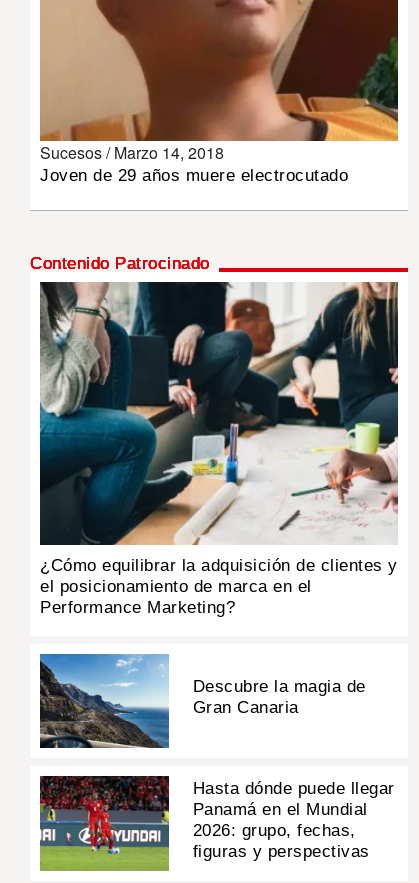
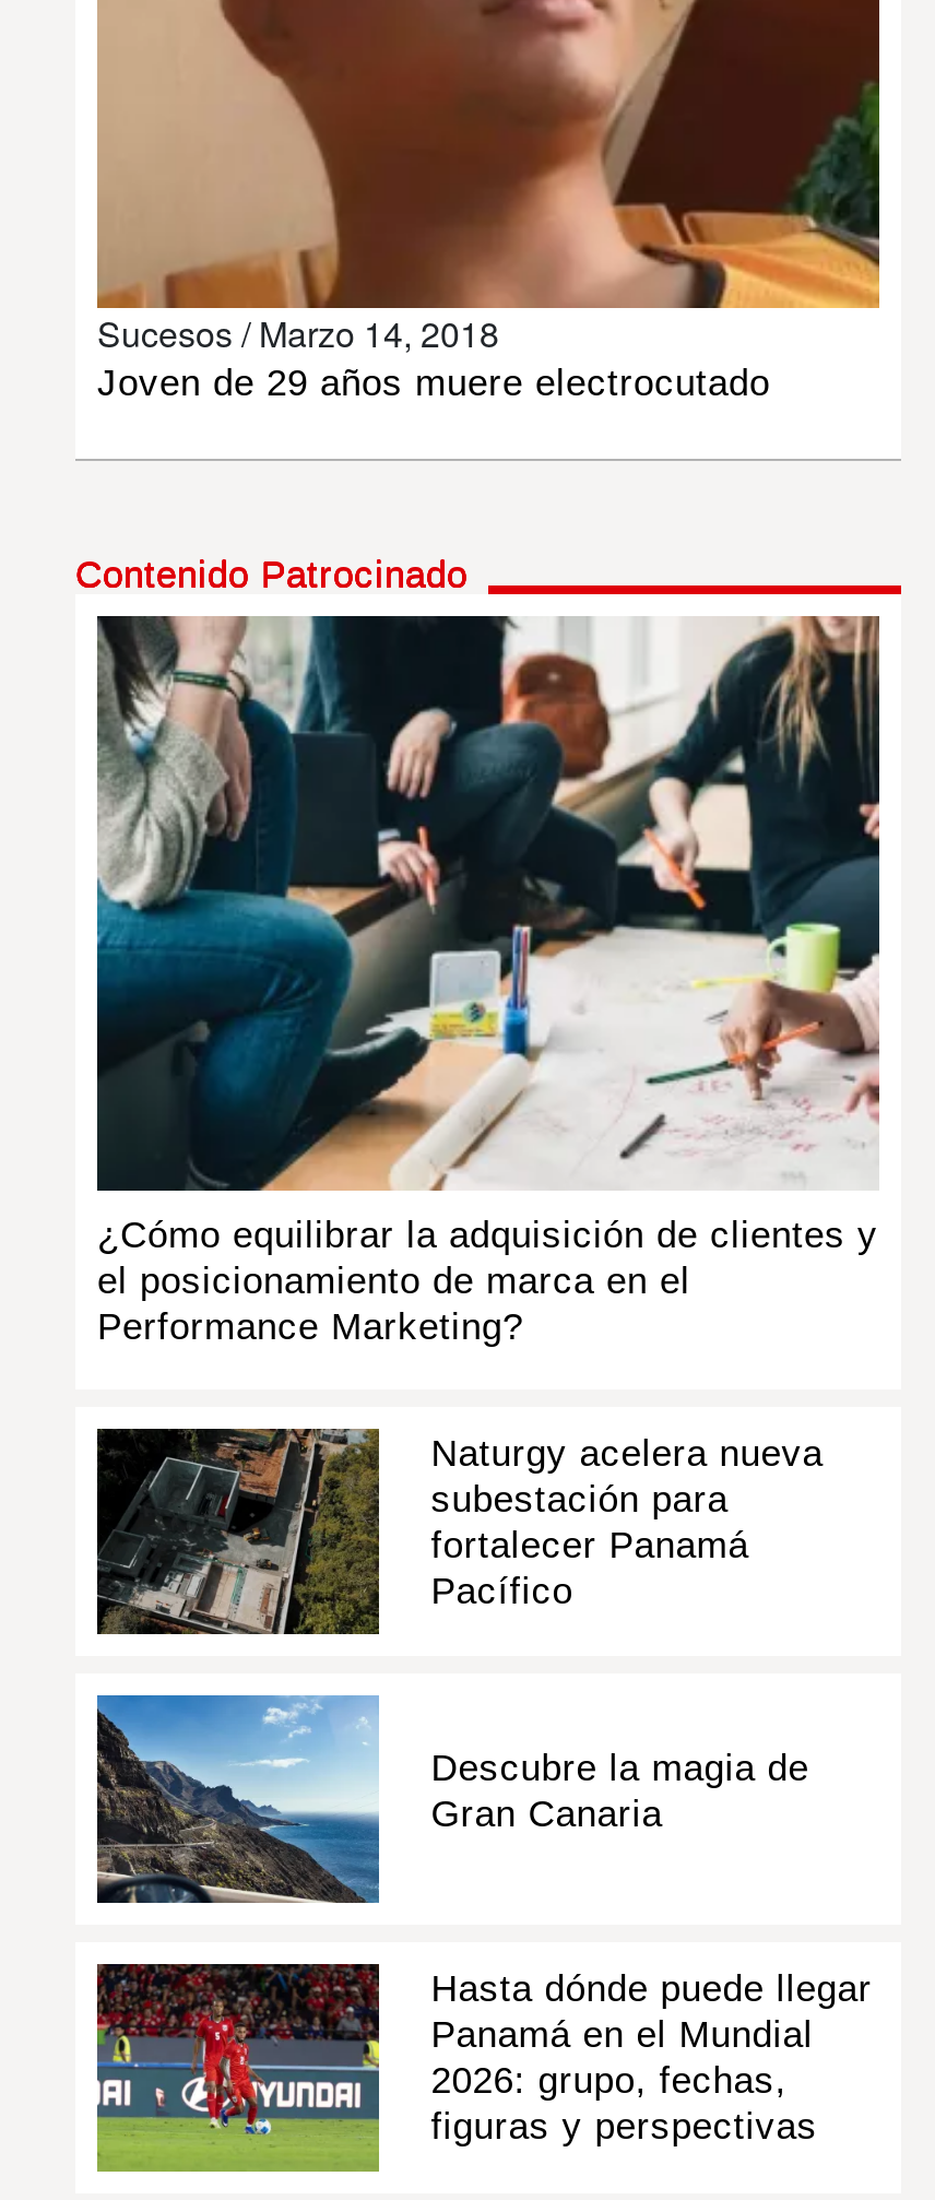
+ [image]
+ Naturgy acelera nueva
+ subestación para
+ fortalecer Panamá
+ Pacífico
